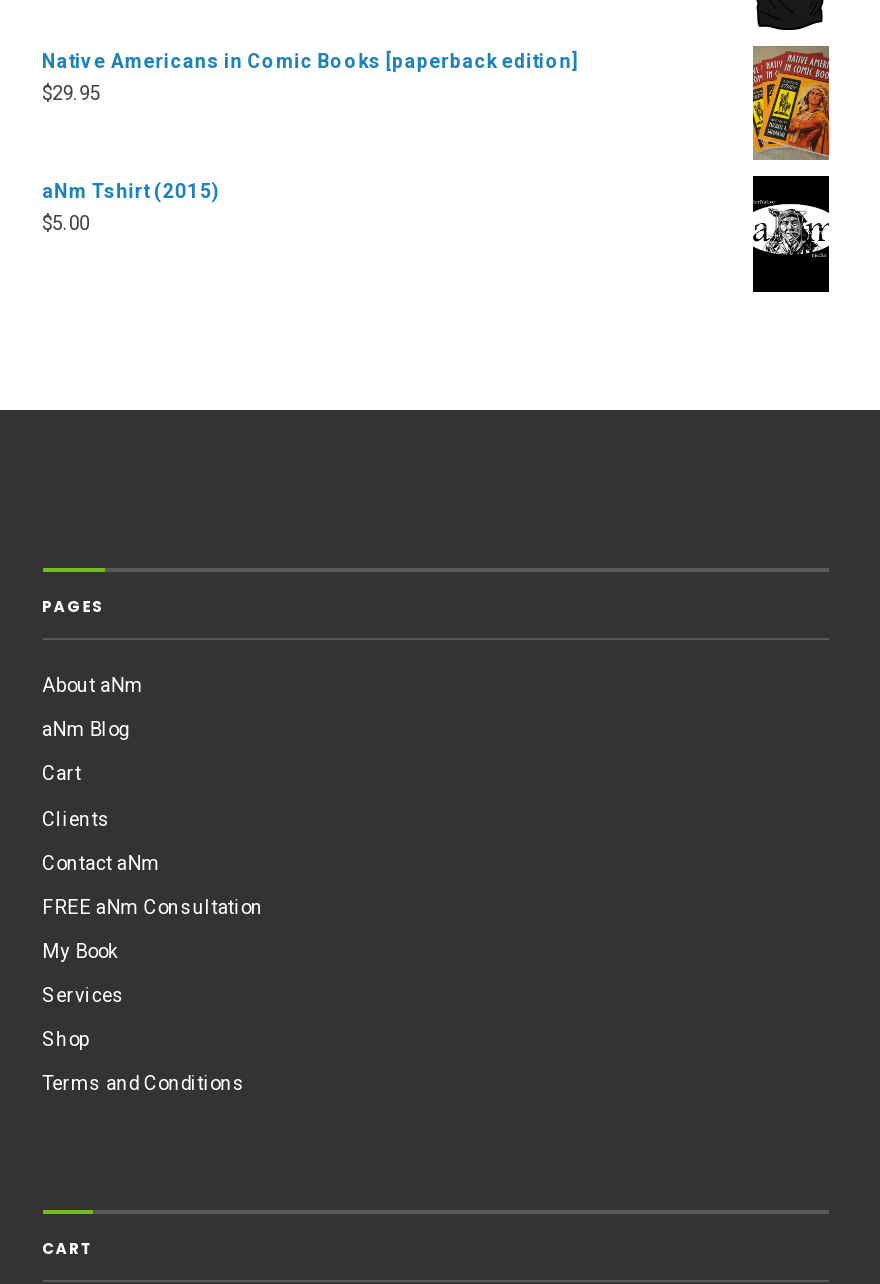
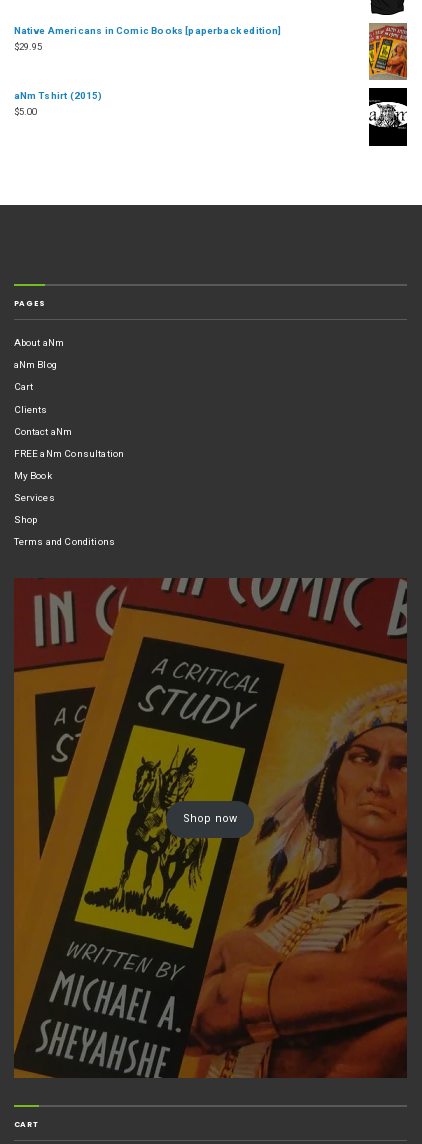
+ [image]
+ Shop now
